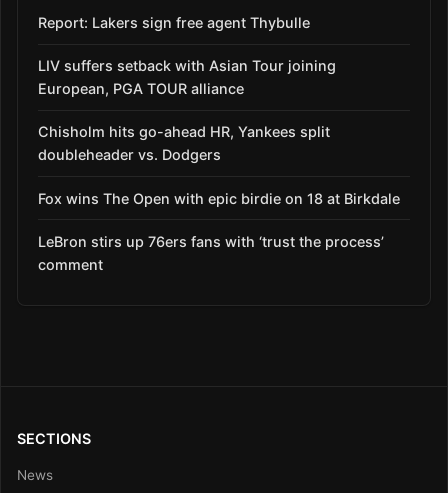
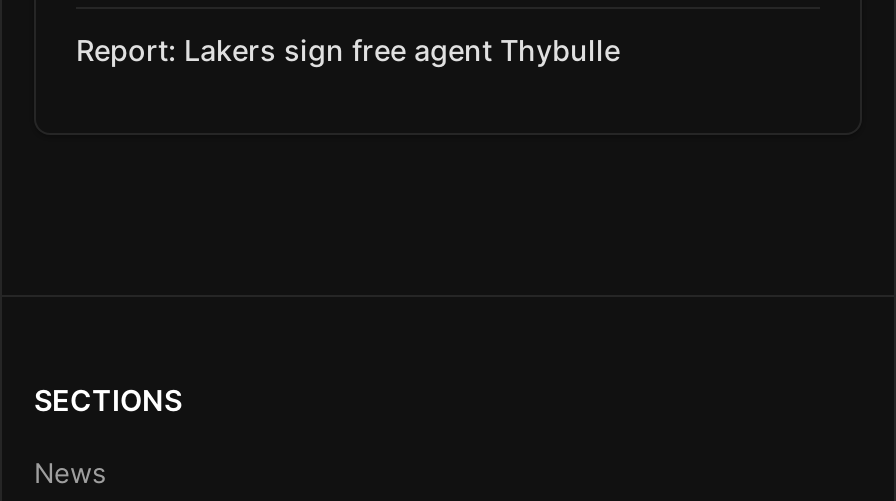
- LIV suffers setback with Asian Tour joining
- European, PGA TOUR alliance
- Chisholm hits go-ahead HR, Yankees split
- doubleheader vs. Dodgers
- Fox wins The Open with epic birdie on 18 at Birkdale
- LeBron stirs up 76ers fans with ‘trust the process’
- comment
